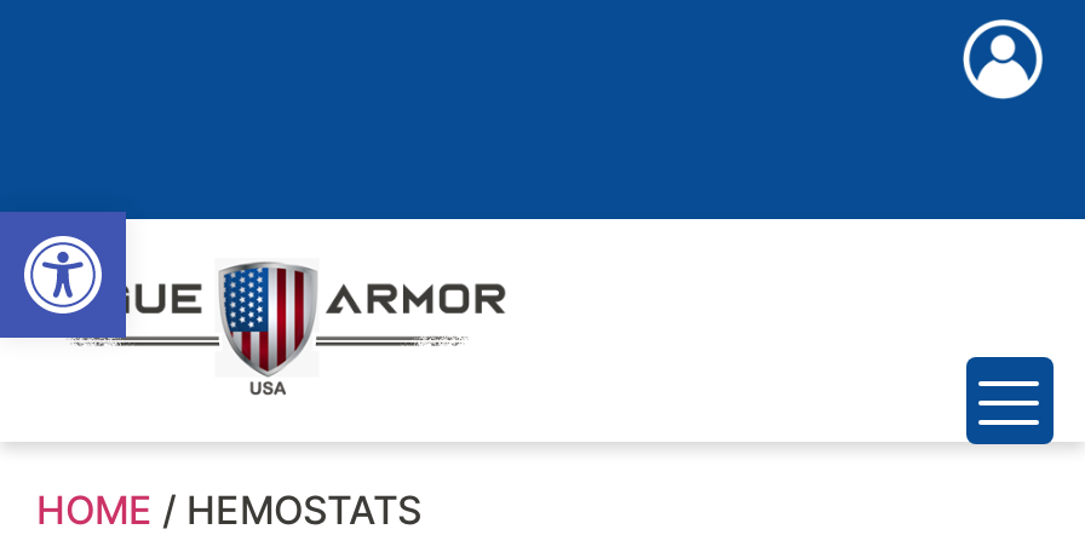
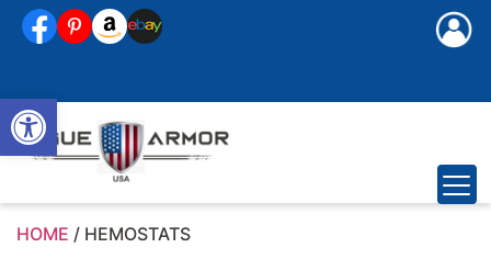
+ [image]
